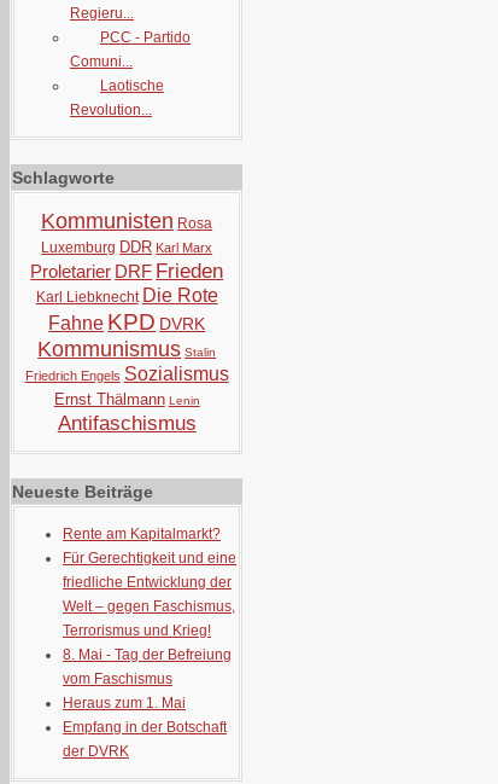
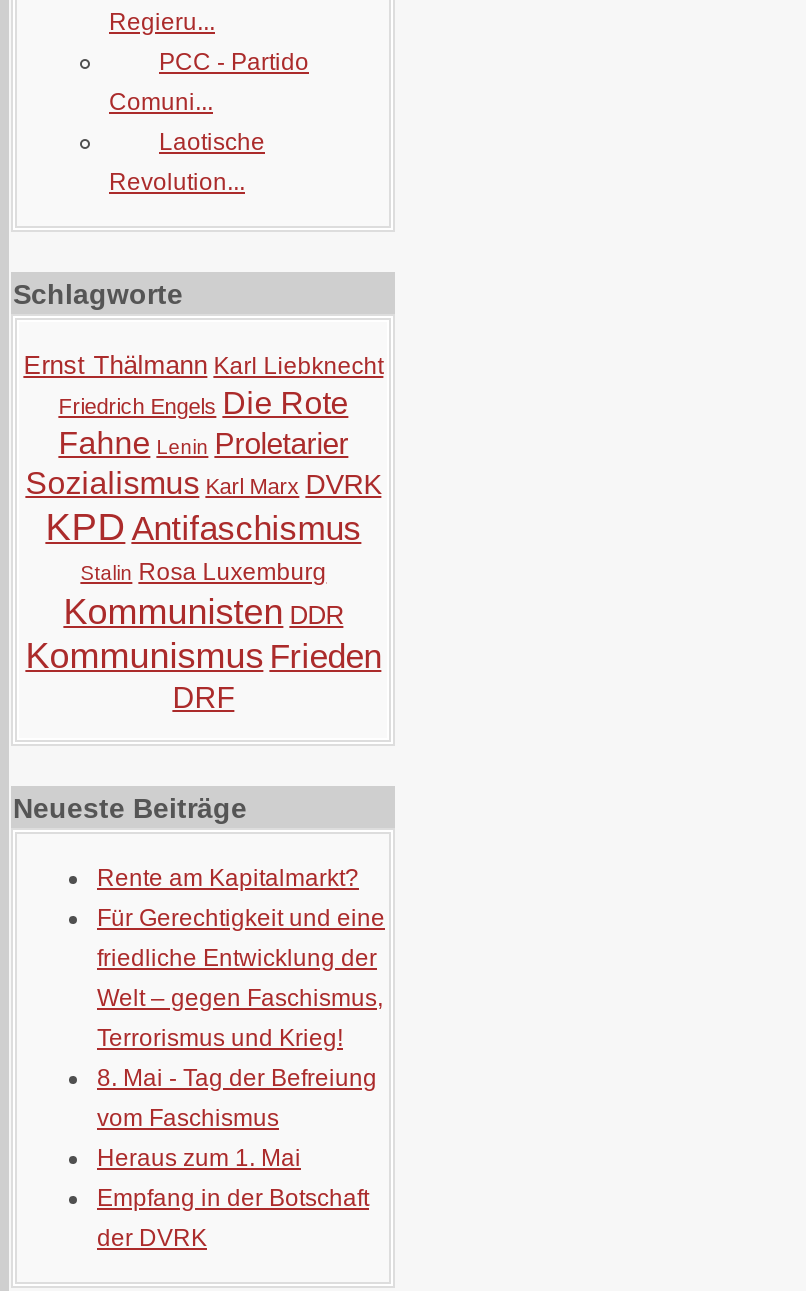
- Kommunisten Rosa
- Luxemburg DDR Karl Marx
- Proletarier DRF Frieden
- Karl Liebknecht Die Rote
- Fahne KPD DVRK
- Kommunismus Stalin
- Friedrich Engels Sozialismus
- Ernst Thälmann Lenin
- Antifaschismus
+ Ernst Thälmann Karl Liebknecht
+ Friedrich Engels Die Rote
+ Fahne Lenin Proletarier
+ Sozialismus Karl Marx DVRK
+ KPD Antifaschismus
+ Stalin Rosa Luxemburg
+ Kommunisten DDR
+ Kommunismus Frieden
+ DRF
